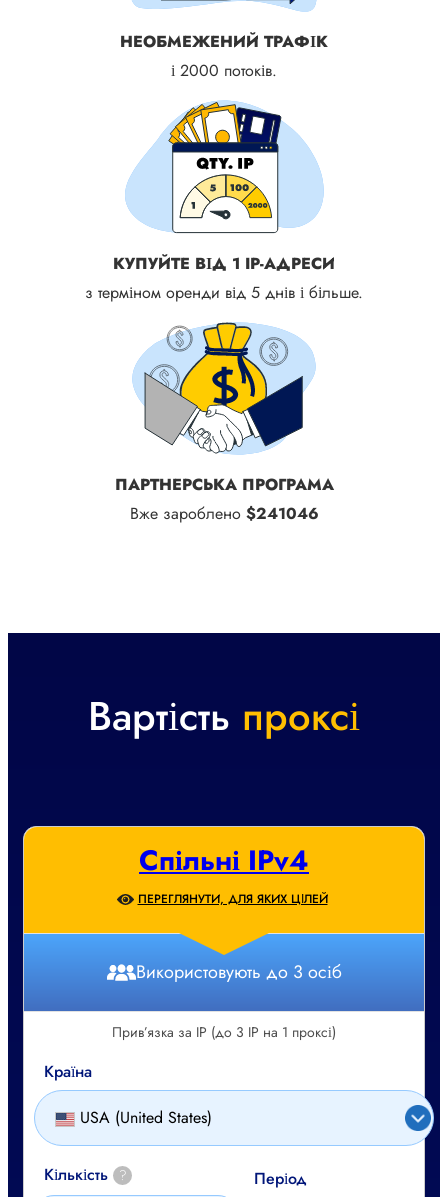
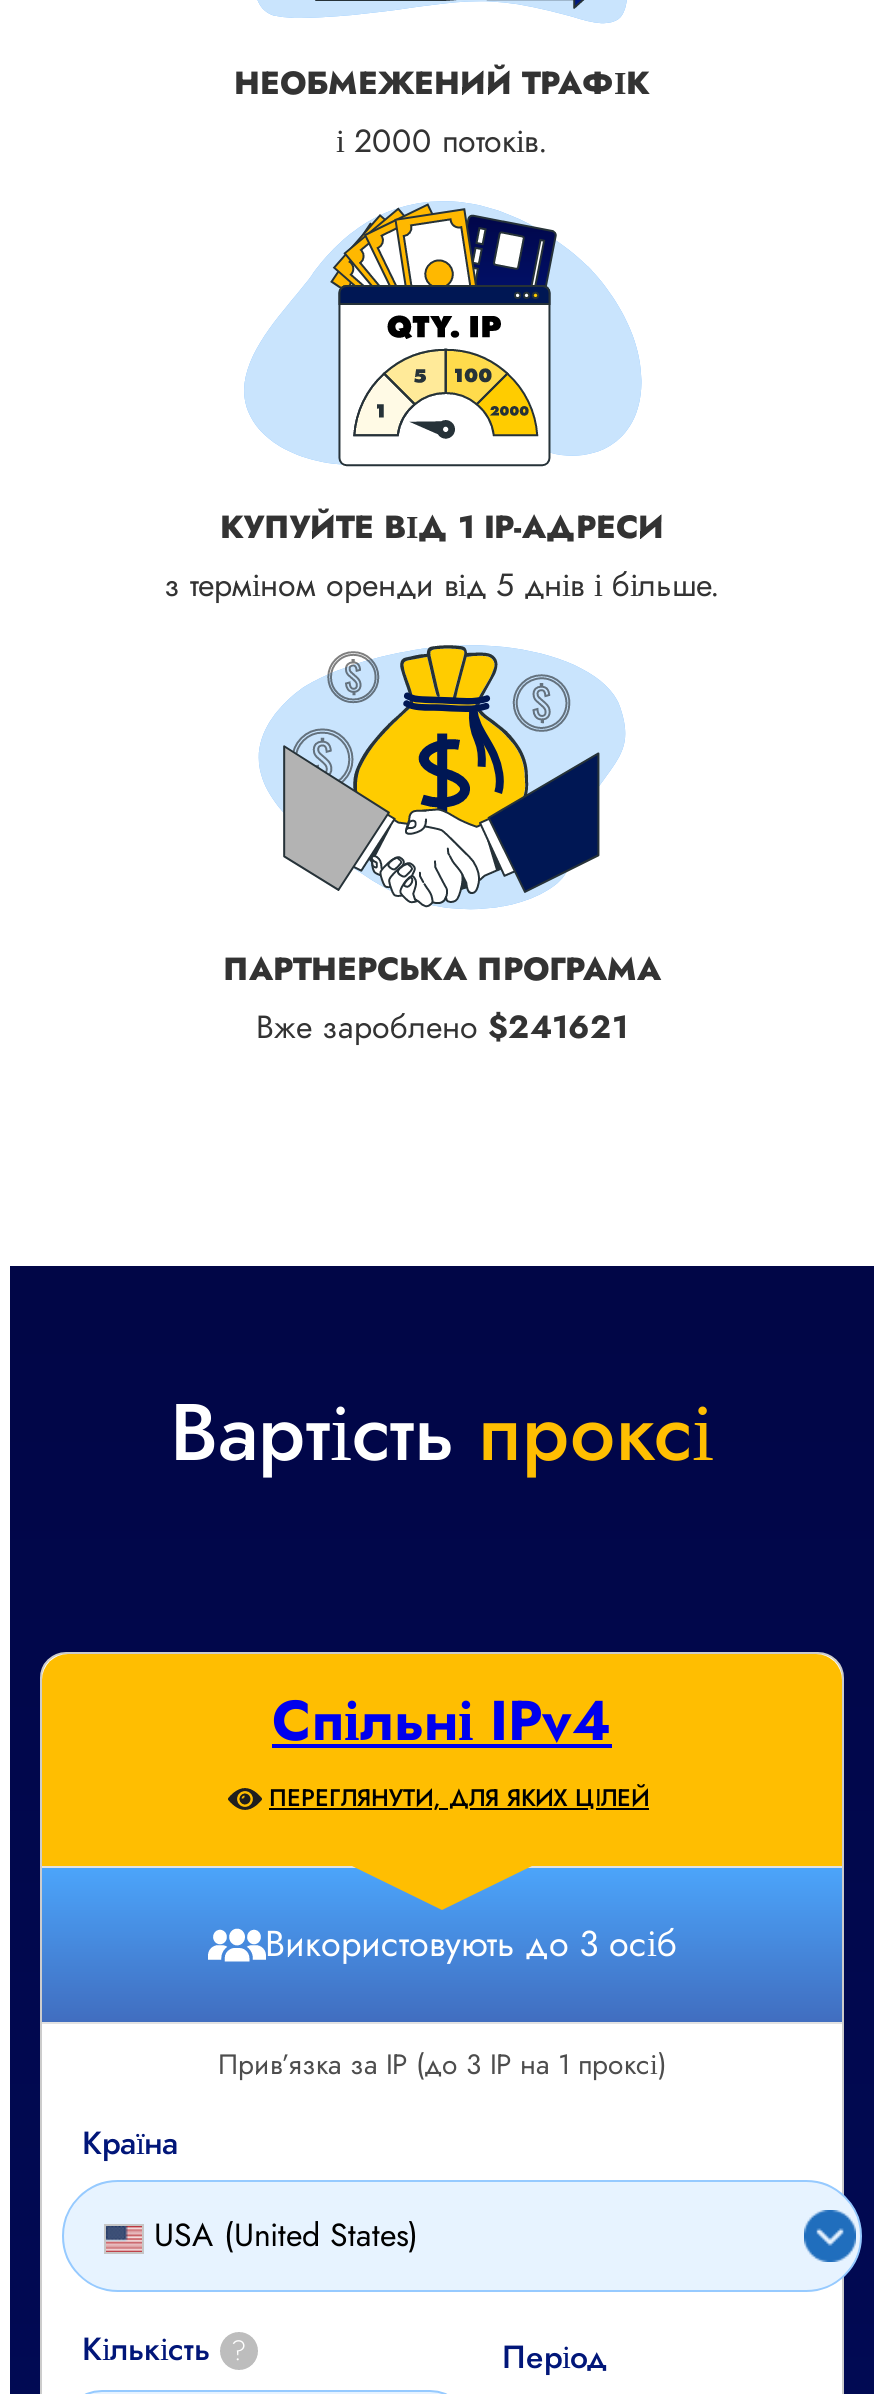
- Вже зароблено $241046
+ Вже зароблено $241621
